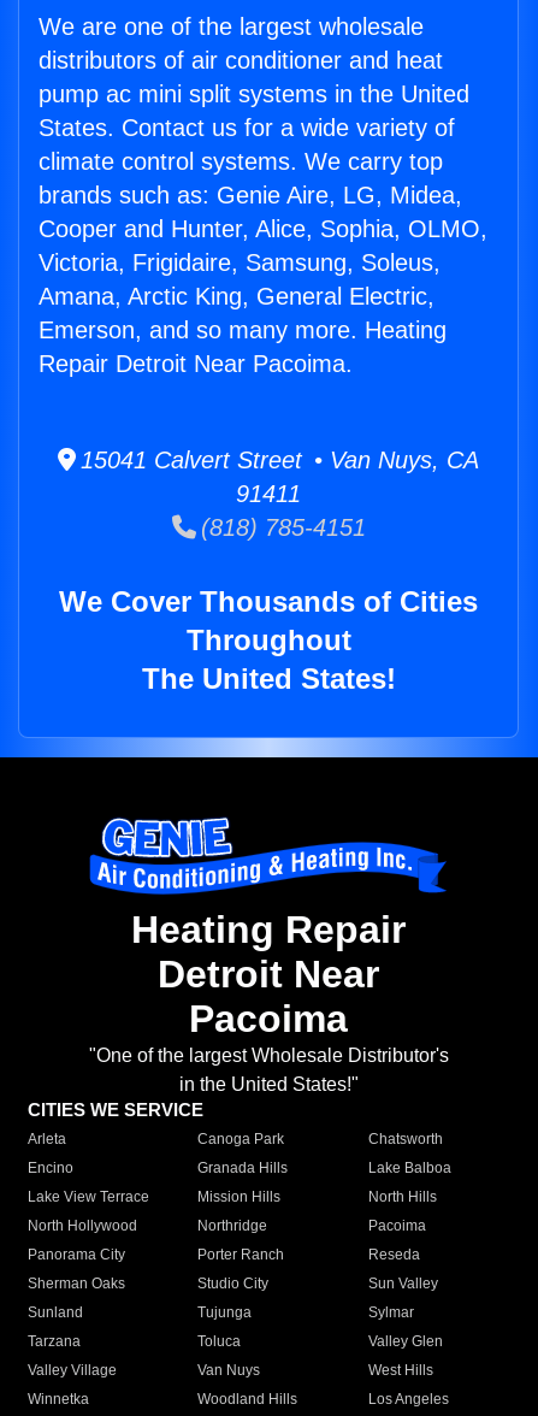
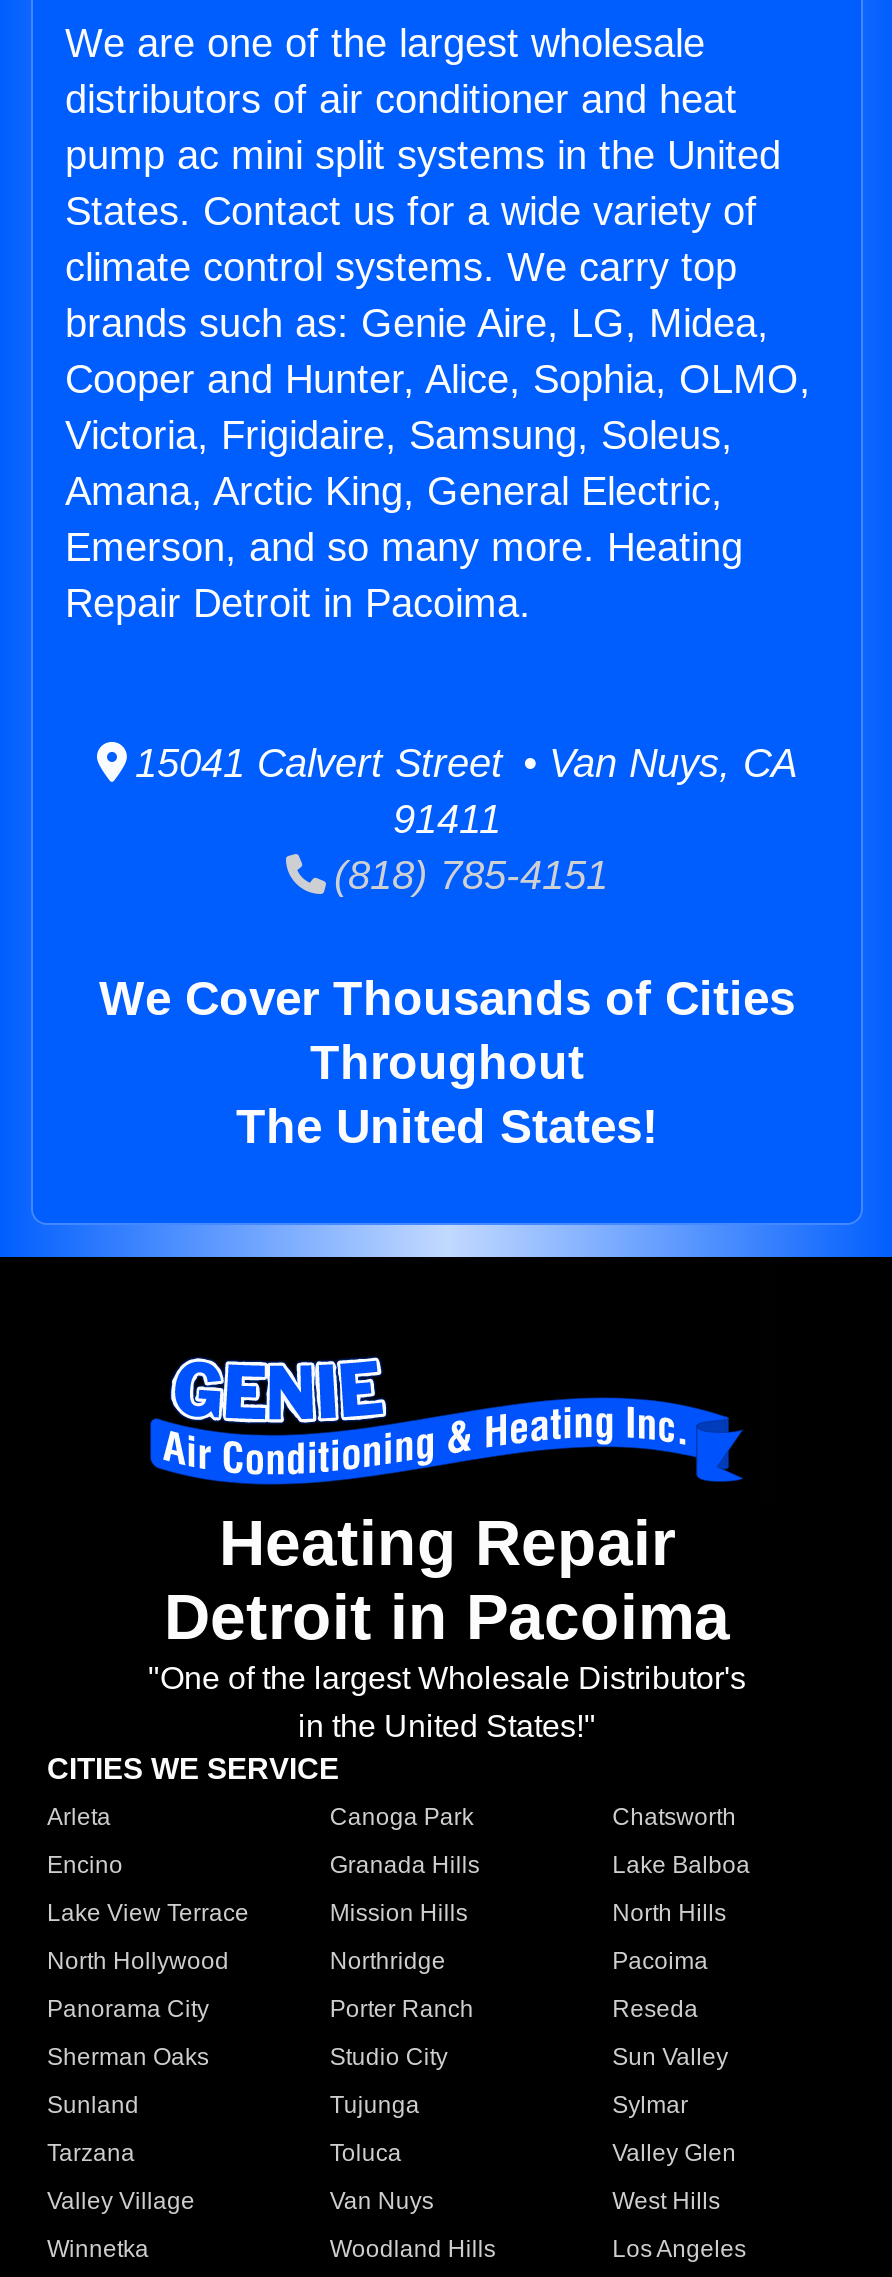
- Repair Detroit Near Pacoima.
+ Repair Detroit in Pacoima.

- Detroit Near
- Pacoima
+ Detroit in Pacoima
